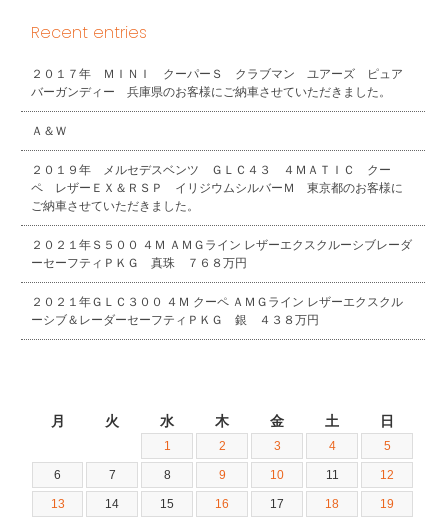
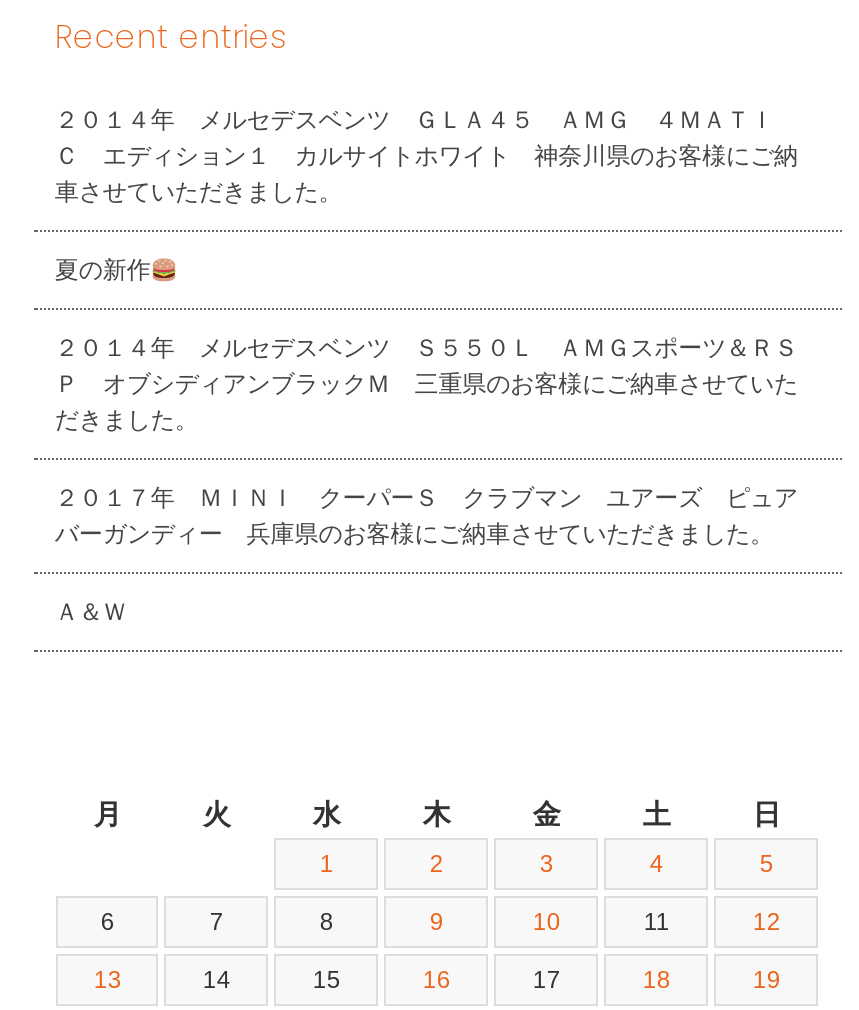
+ ２０１４年 メルセデスベンツ ＧＬＡ４５ ＡＭＧ ４ＭＡＴＩ
+ Ｃ エディション１ カルサイトホワイト 神奈川県のお客様にご納
+ 車させていただきました。
+ 夏の新作
+ ２０１４年 メルセデスベンツ Ｓ５５０Ｌ ＡＭＧスポーツ＆ＲＳ
+ Ｐ オブシディアンブラックＭ 三重県のお客様にご納車させていた
+ だきました。

moved down: ２０１７年 ＭＩＮＩ クーパーＳ クラブマン ユアーズ ピュア | バーガンディー 兵庫県のお客様にご納車させていただきました。

- ２０１９年 メルセデスベンツ ＧＬＣ４３ ４ＭＡＴＩＣ クー
- ペ レザーＥＸ＆ＲＳＰ イリジウムシルバーＭ 東京都のお客様に
- ご納車させていただきました。
- ２０２１年Ｓ５００ ４Ｍ ＡＭＧライン レザーエクスクルーシブレーダ
- ーセーフティＰＫＧ 真珠 ７６８万円
- ２０２１年ＧＬＣ３００ ４Ｍ クーペ ＡＭＧライン レザーエクスクル
- ーシブ＆レーダーセーフティＰＫＧ 銀 ４３８万円
